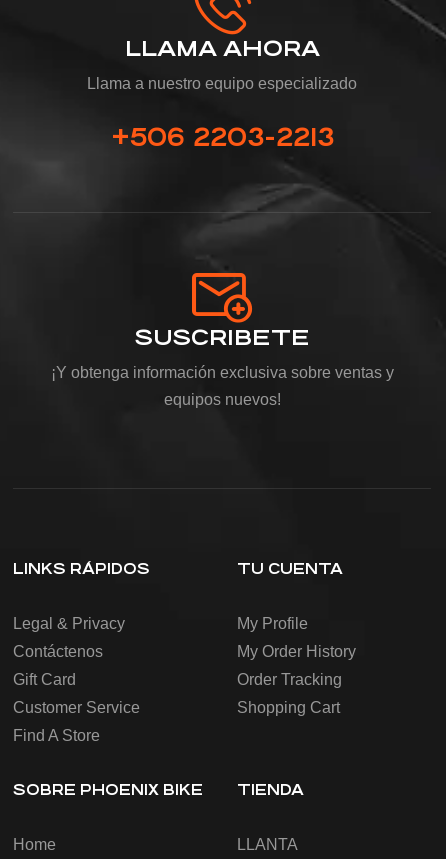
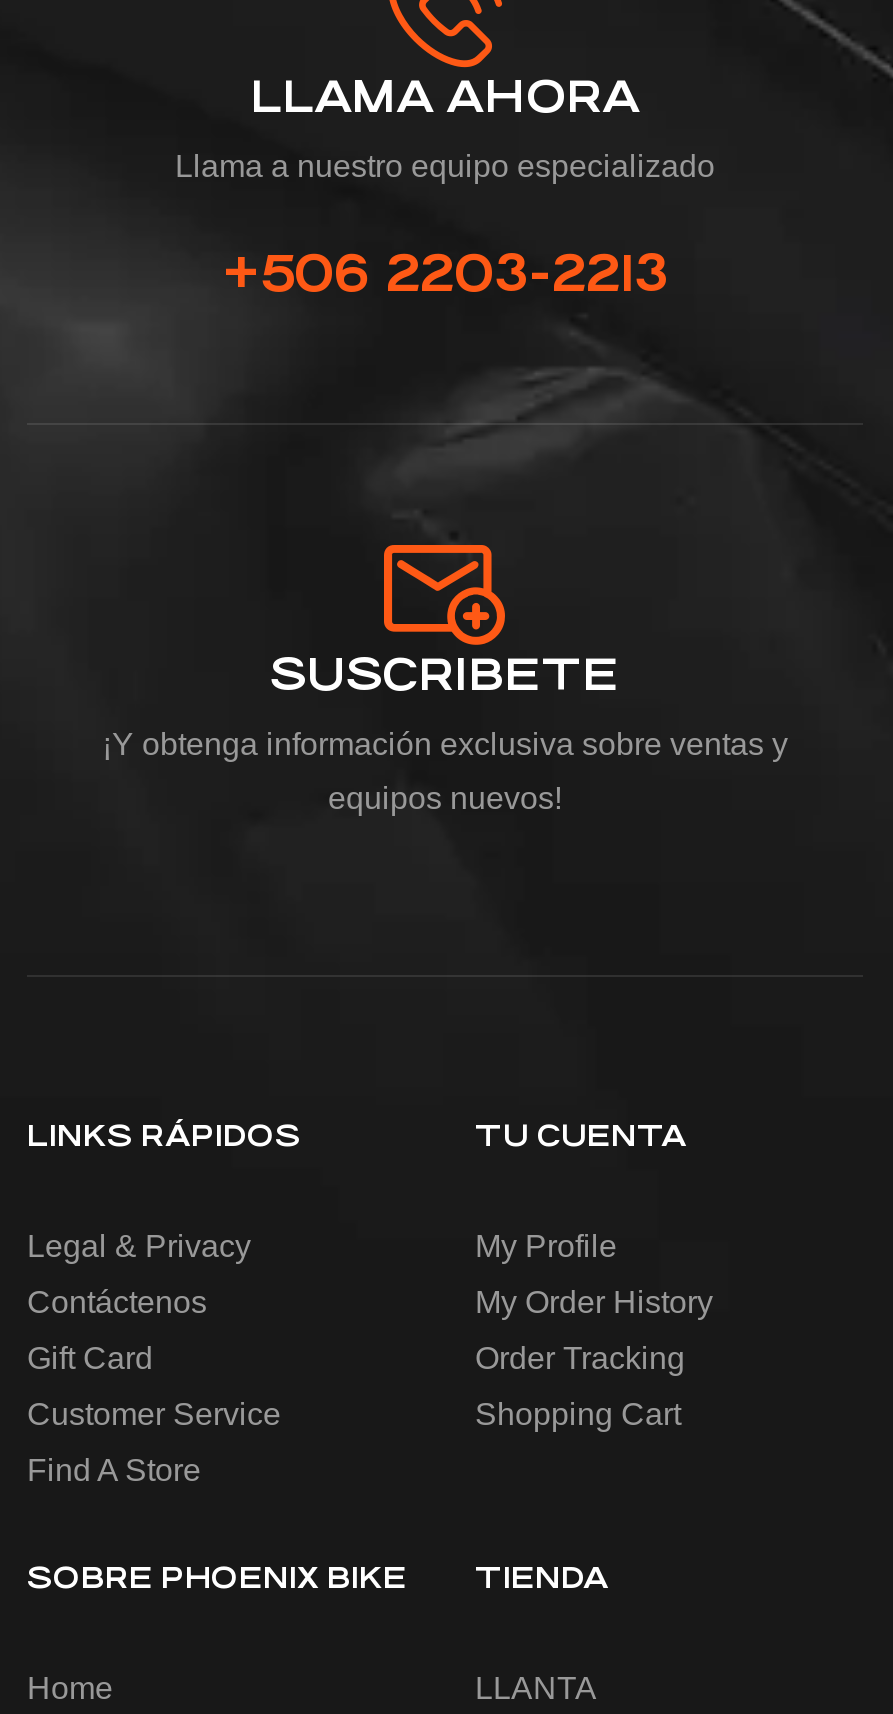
- [image]
+ [image]
